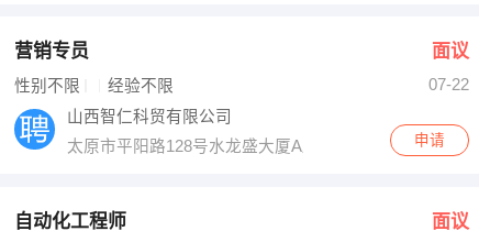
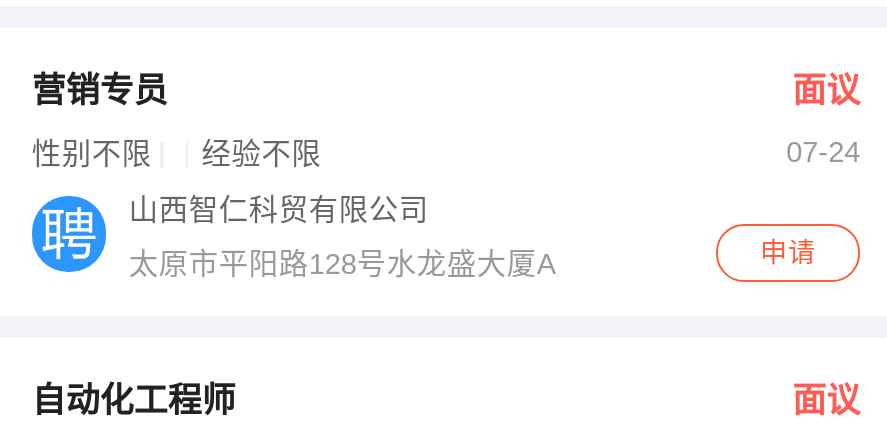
- 07-22
+ 07-24
